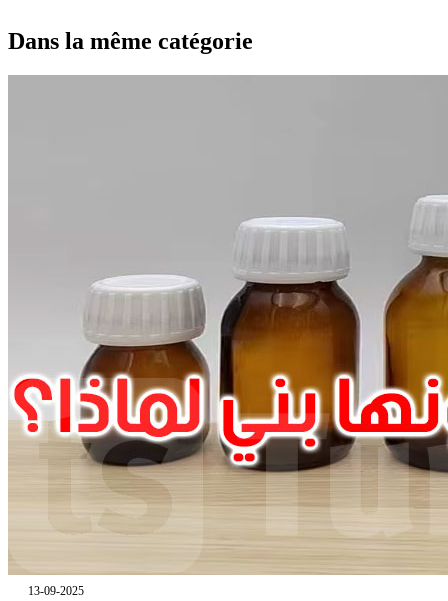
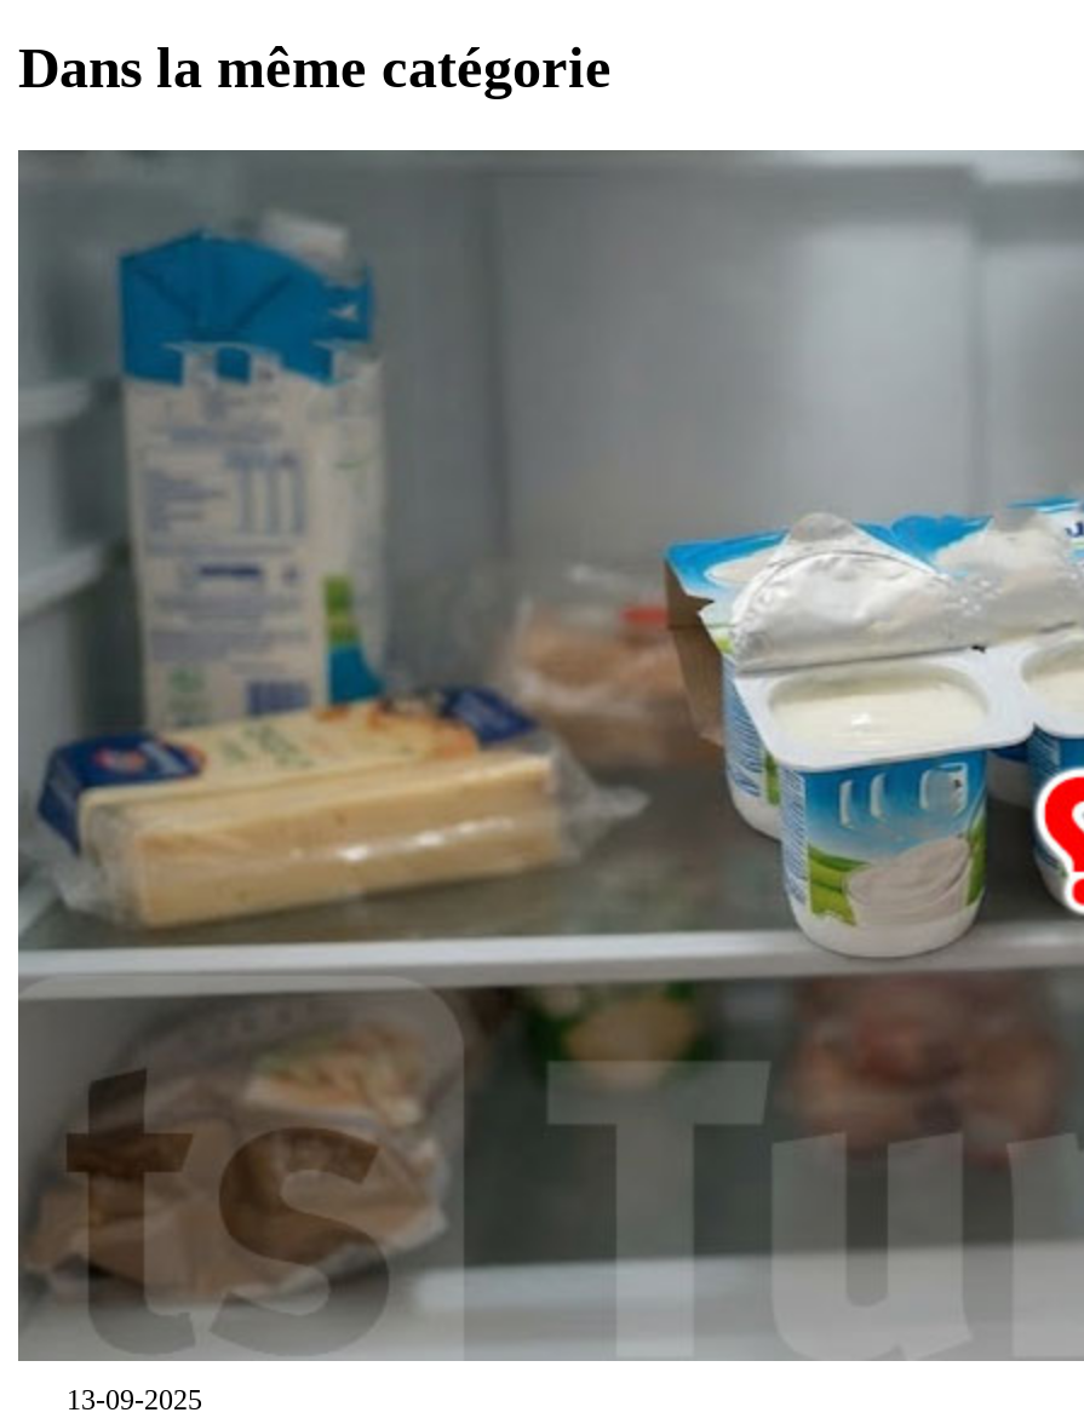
- [image]
+ [image]
